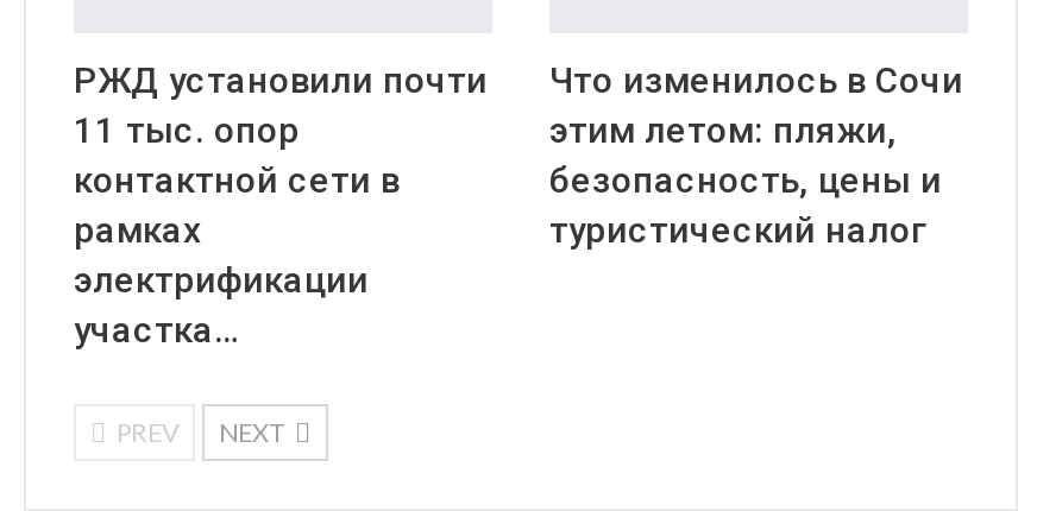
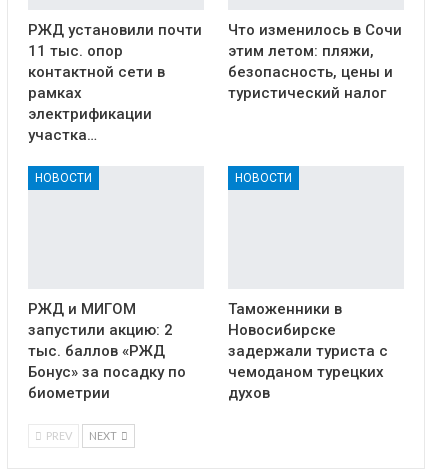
+ РЖД и МИГОМ
+ запустили акцию: 2
+ тыс. баллов «РЖД
+ Бонус» за посадку по
+ биометрии

+ НОВОСТИ

+ Таможенники в
+ Новосибирске
+ задержали туриста с
+ чемоданом турецких
+ духов

+ НОВОСТИ
